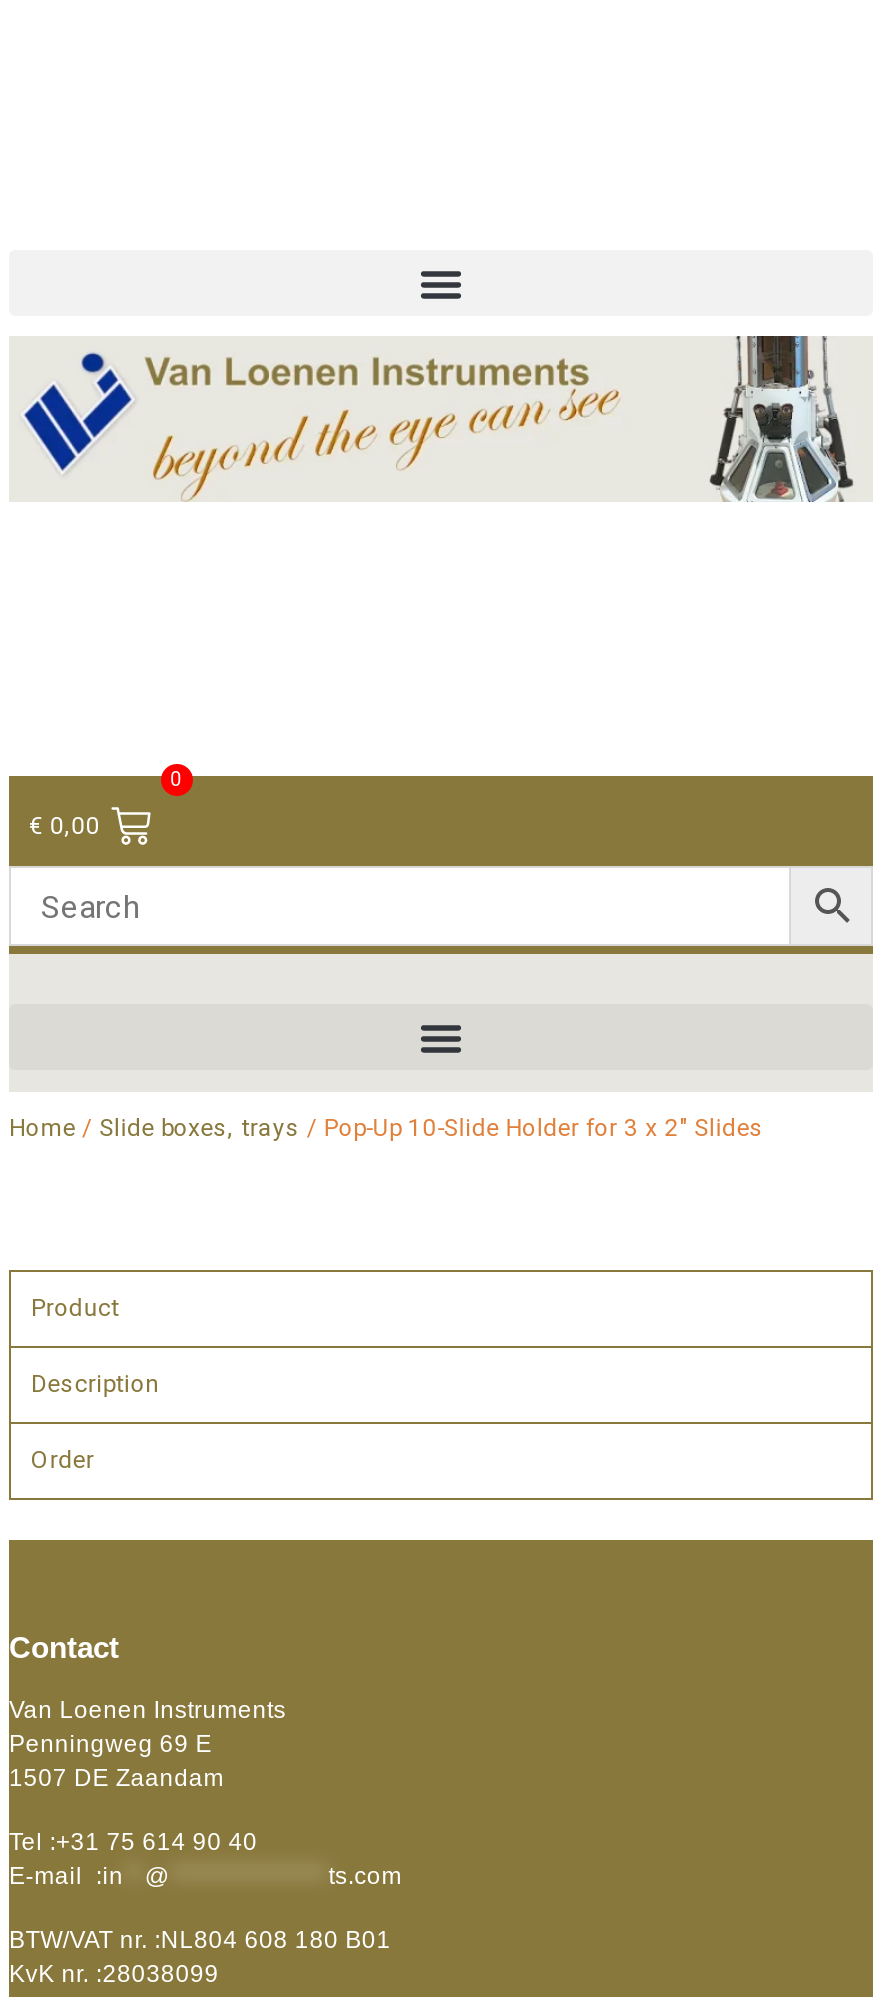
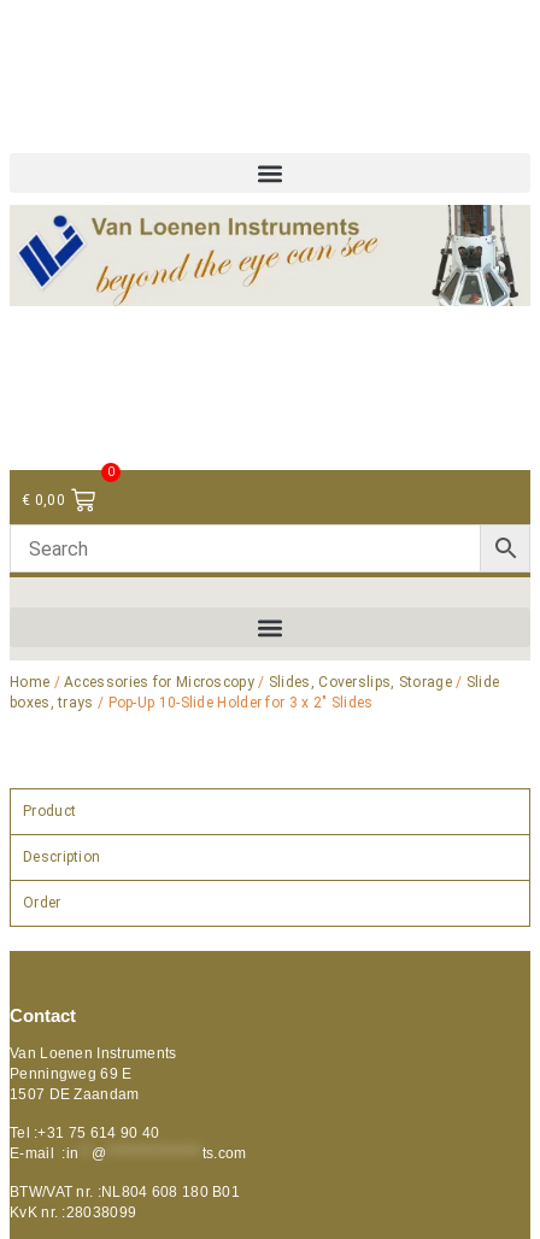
- Home / Slide boxes, trays / Pop-Up 10-Slide Holder for 3 x 2″ Slides
+ Home / Accessories for Microscopy / Slides, Coverslips, Storage / Slide
+ boxes, trays / Pop-Up 10-Slide Holder for 3 x 2″ Slides
